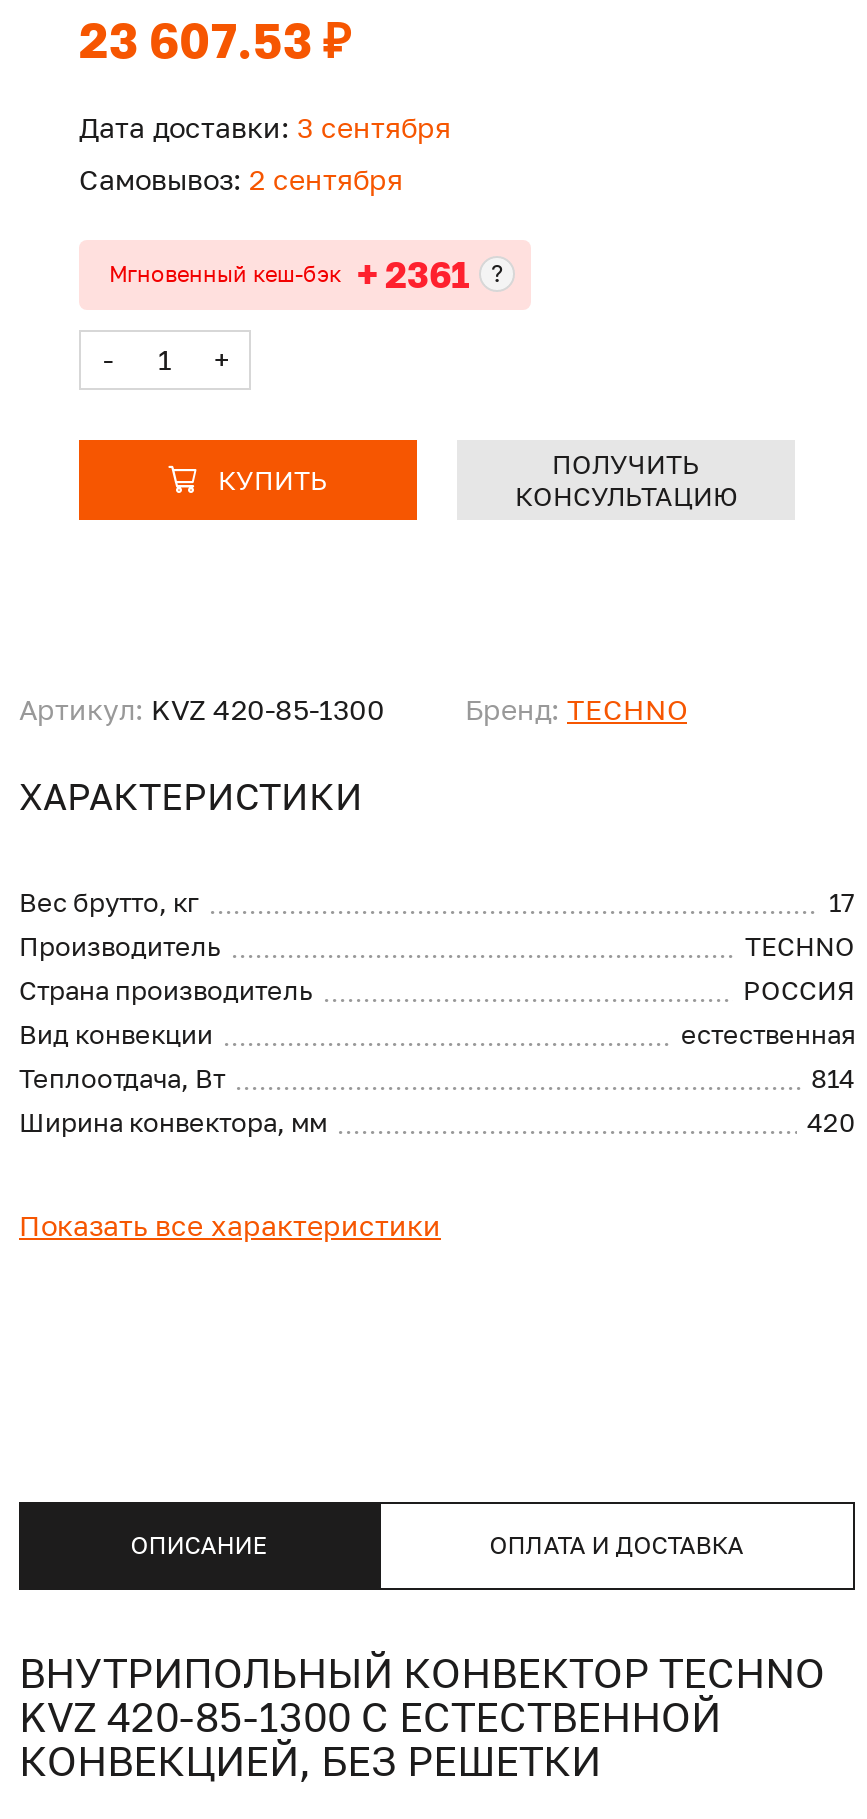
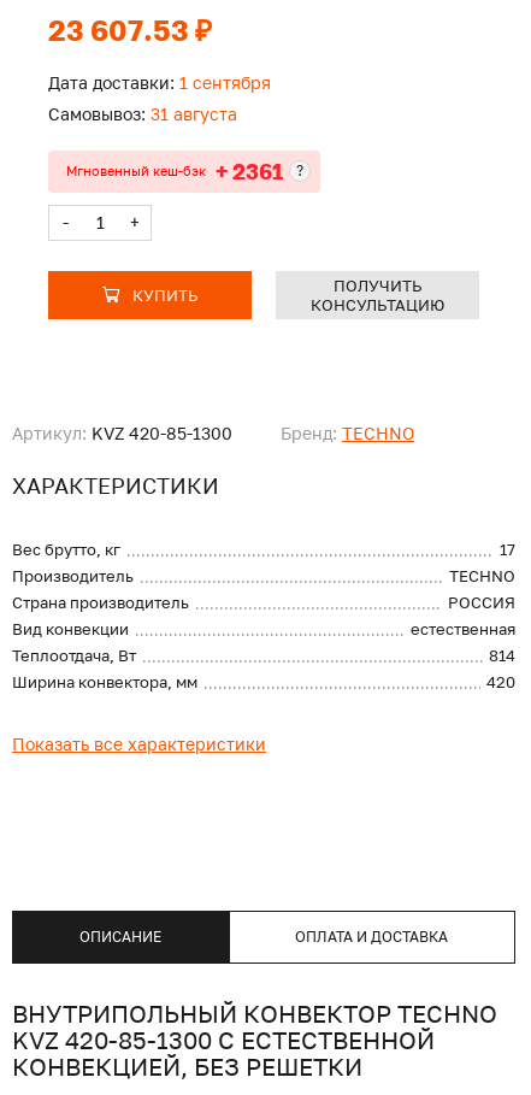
- Дата доставки: 3 сентября
+ Дата доставки: 1 сентября

- Самовывоз: 2 сентября
+ Самовывоз: 31 августа
